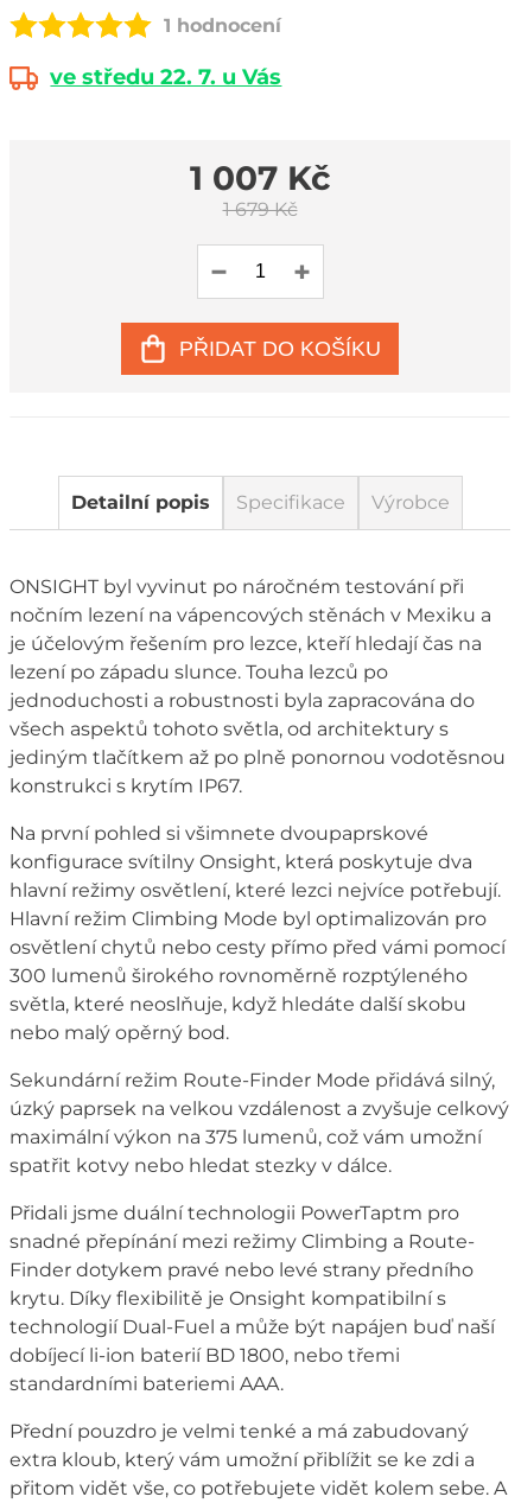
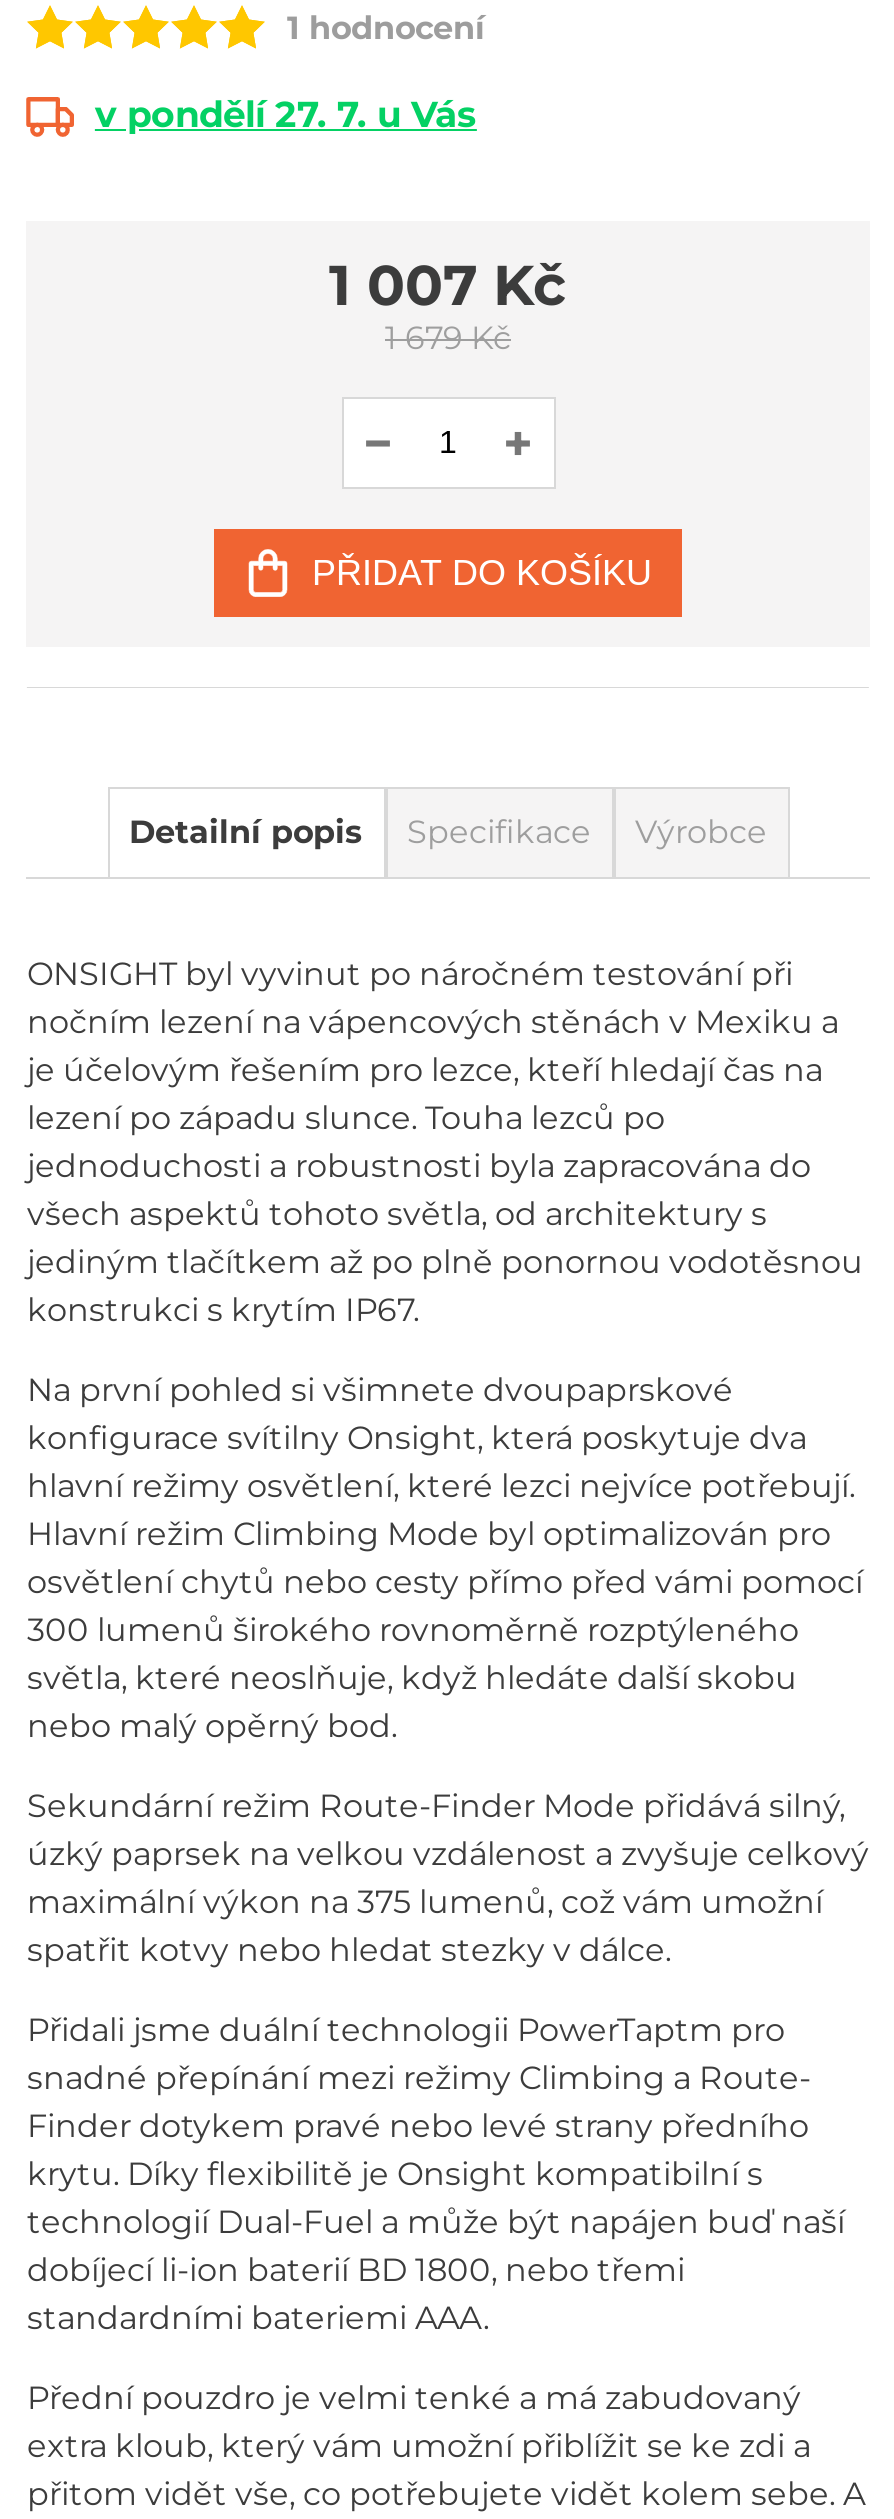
- ve středu 22. 7. u Vás
+ v pondělí 27. 7. u Vás
